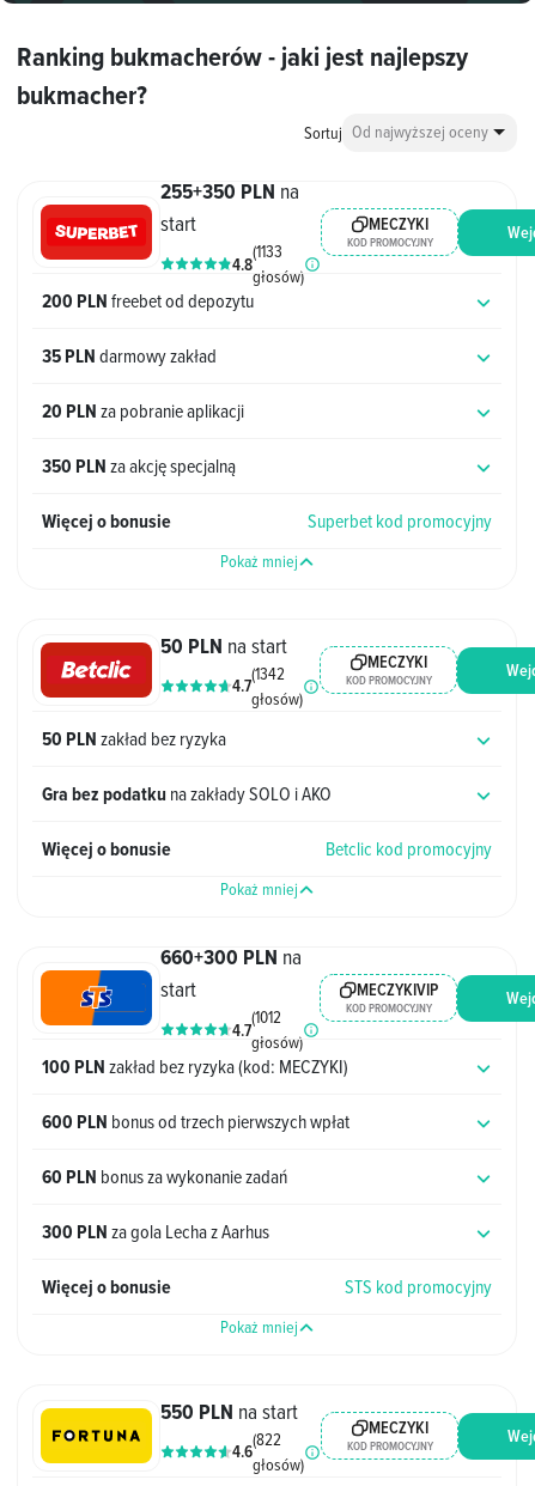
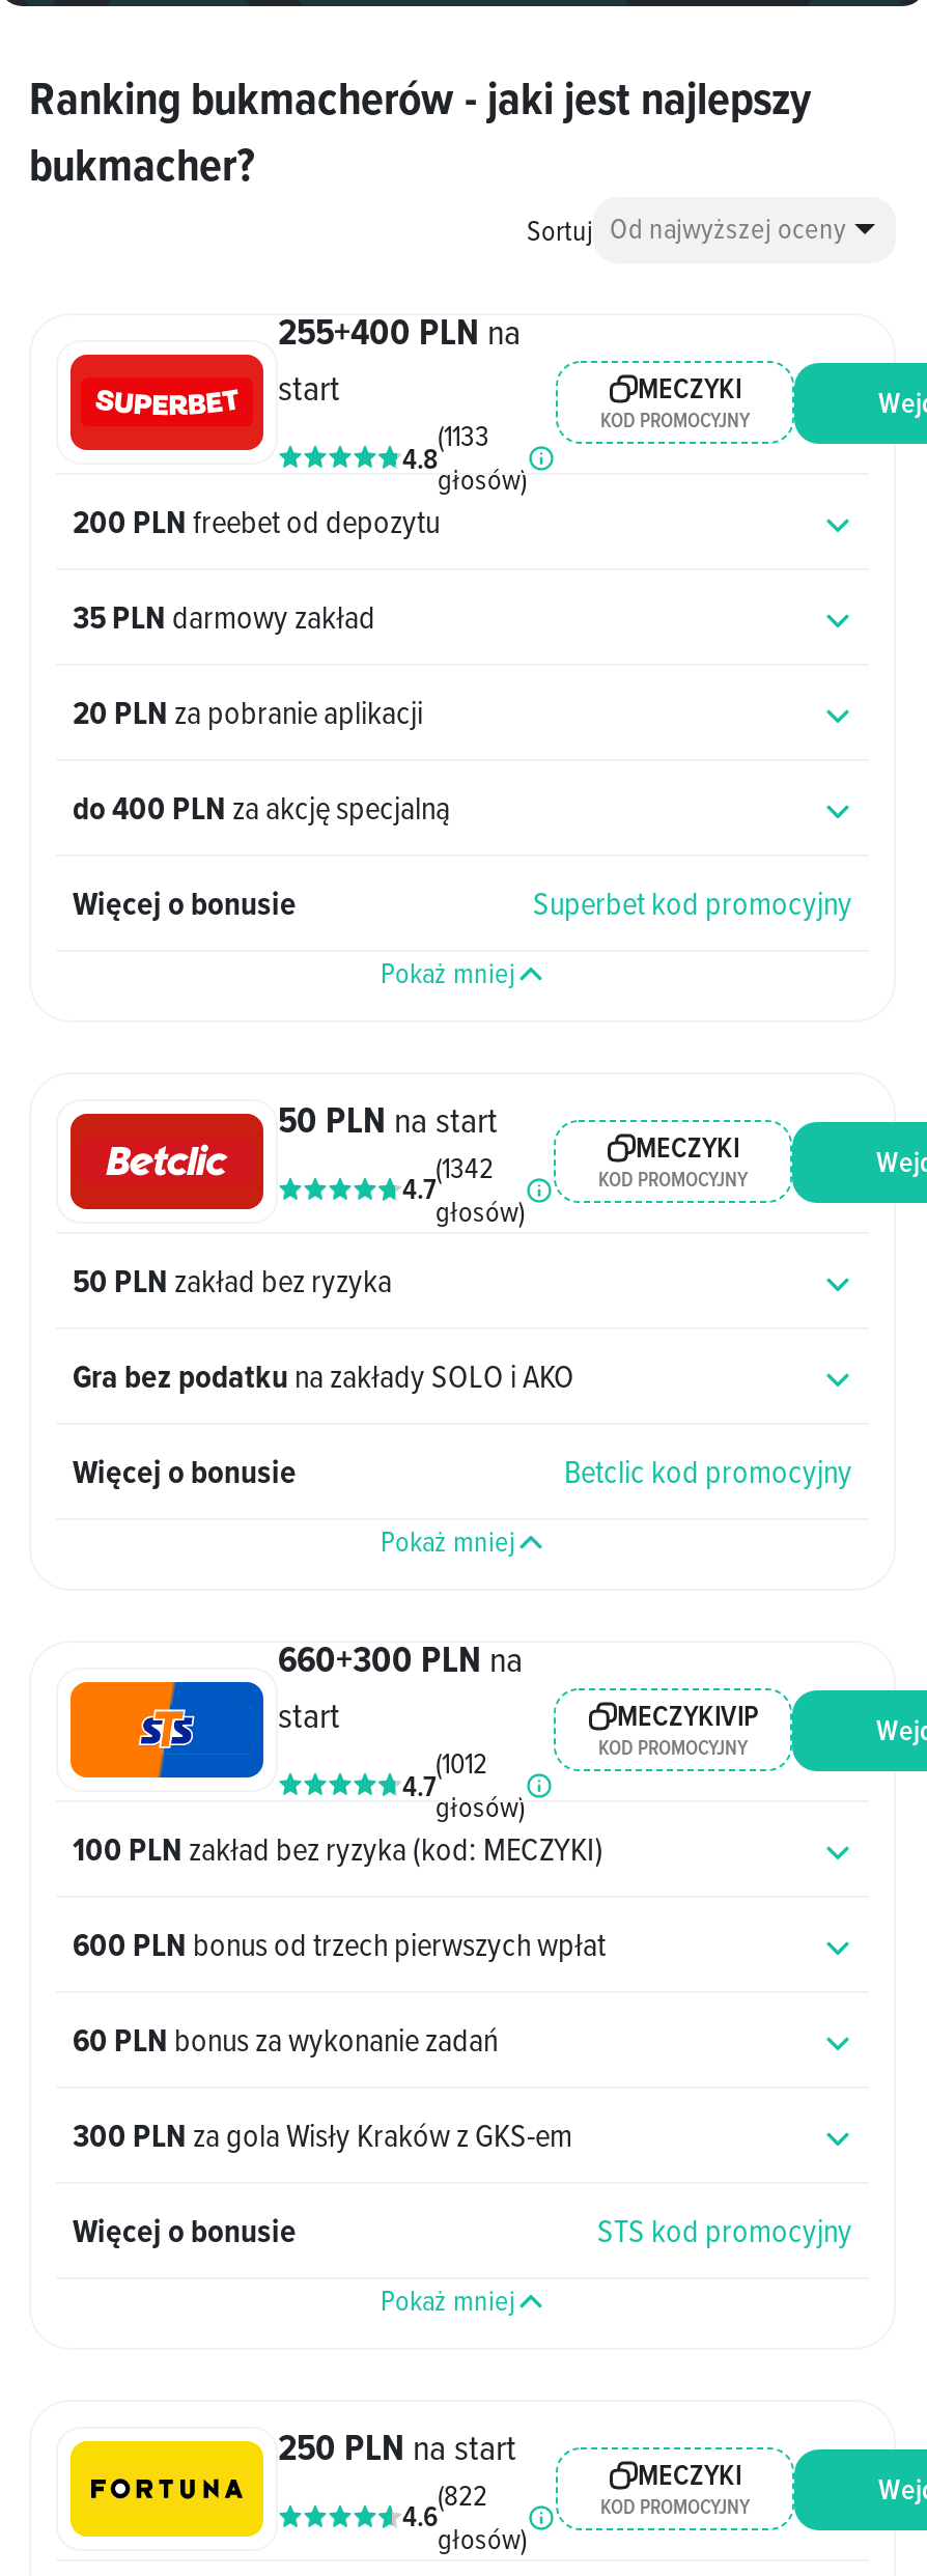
- 255+350 PLN na
+ 255+400 PLN na

- 350 PLN za akcję specjalną
+ do 400 PLN za akcję specjalną

- 300 PLN za gola Lecha z Aarhus
+ 300 PLN za gola Wisły Kraków z GKS-em

- 550 PLN na start
+ 250 PLN na start
